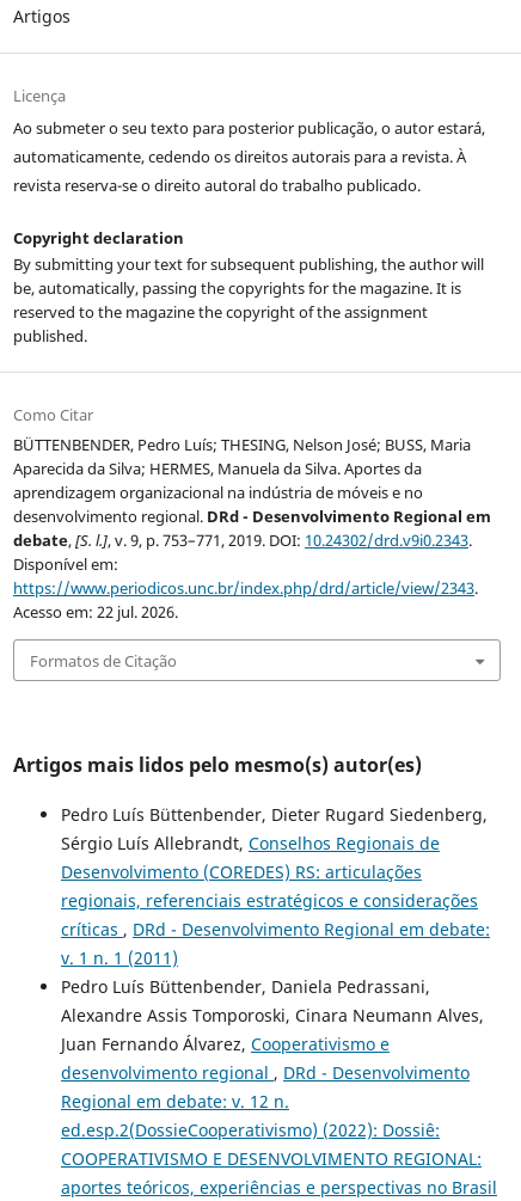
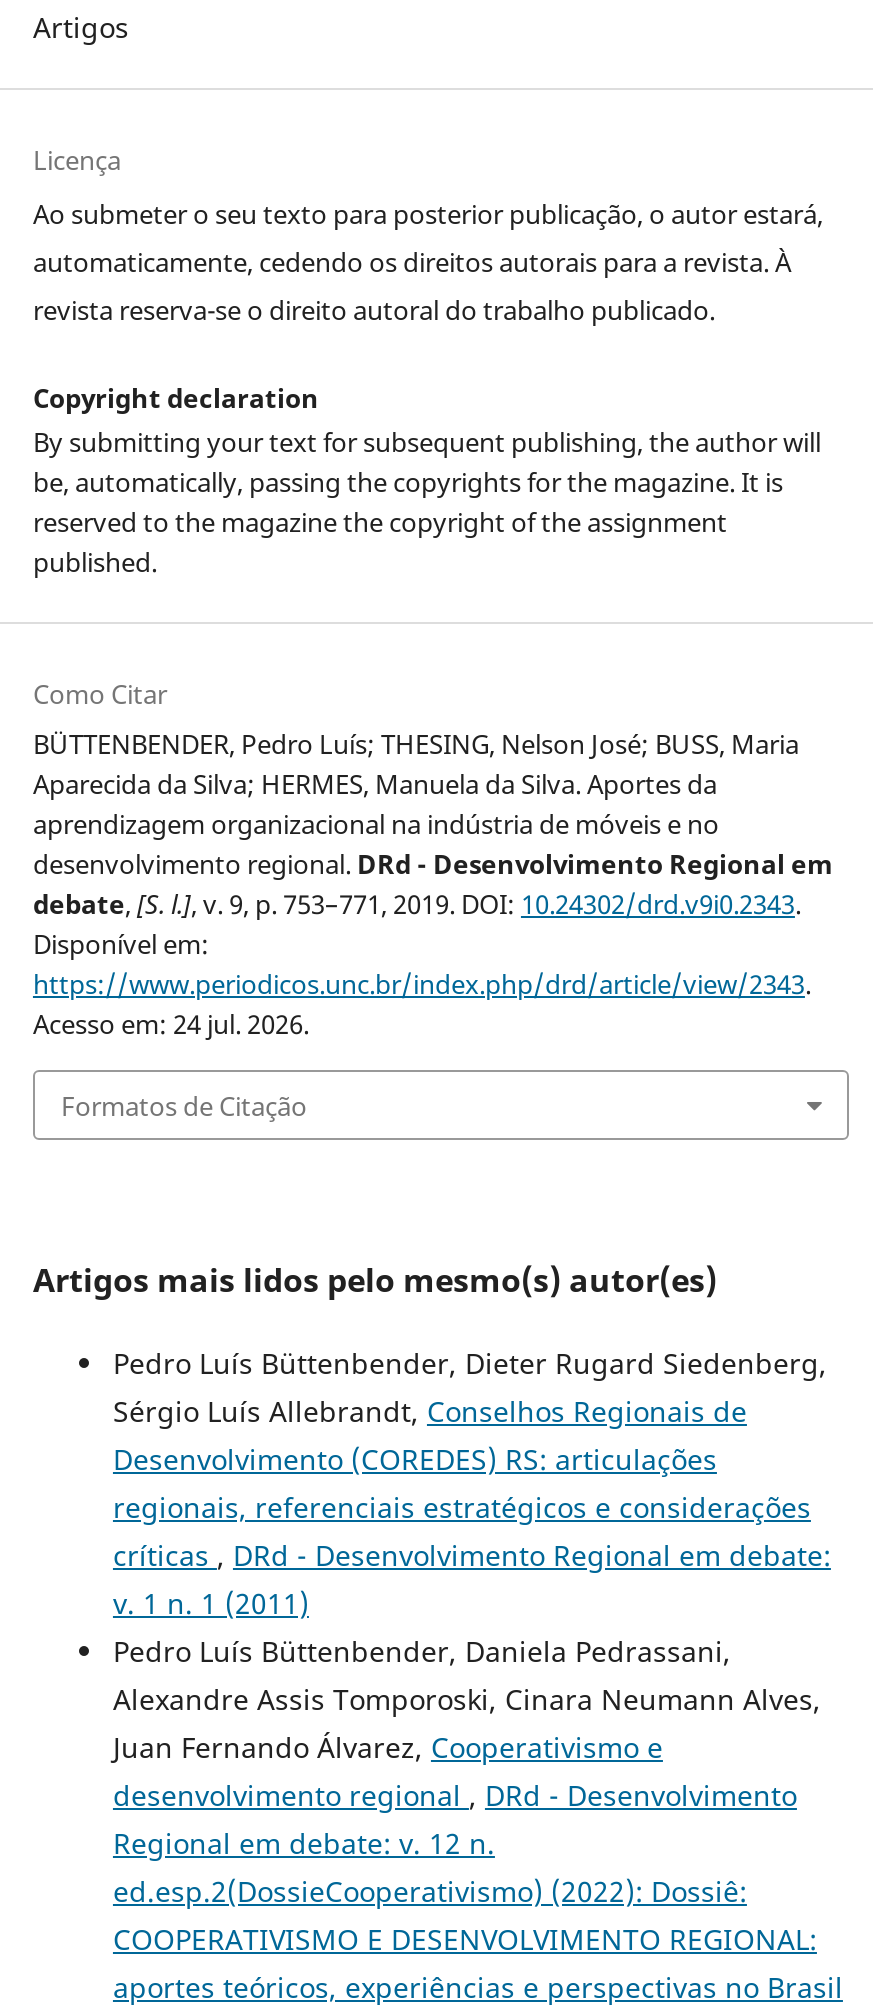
- Acesso em: 22 jul. 2026.
+ Acesso em: 24 jul. 2026.
